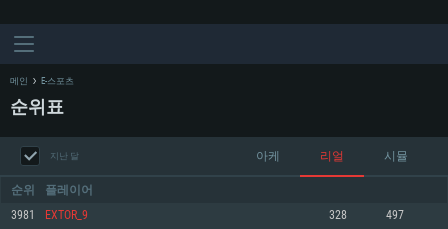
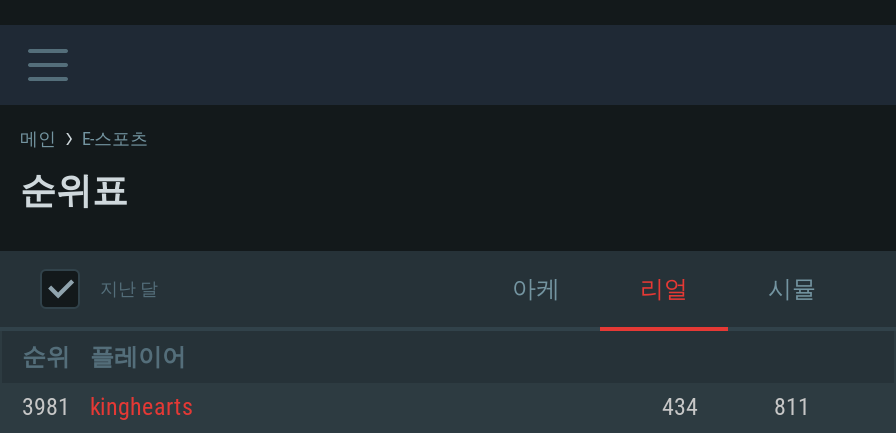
- EXTOR_9
- 328
- 497
+ kinghearts
+ 434
+ 811
